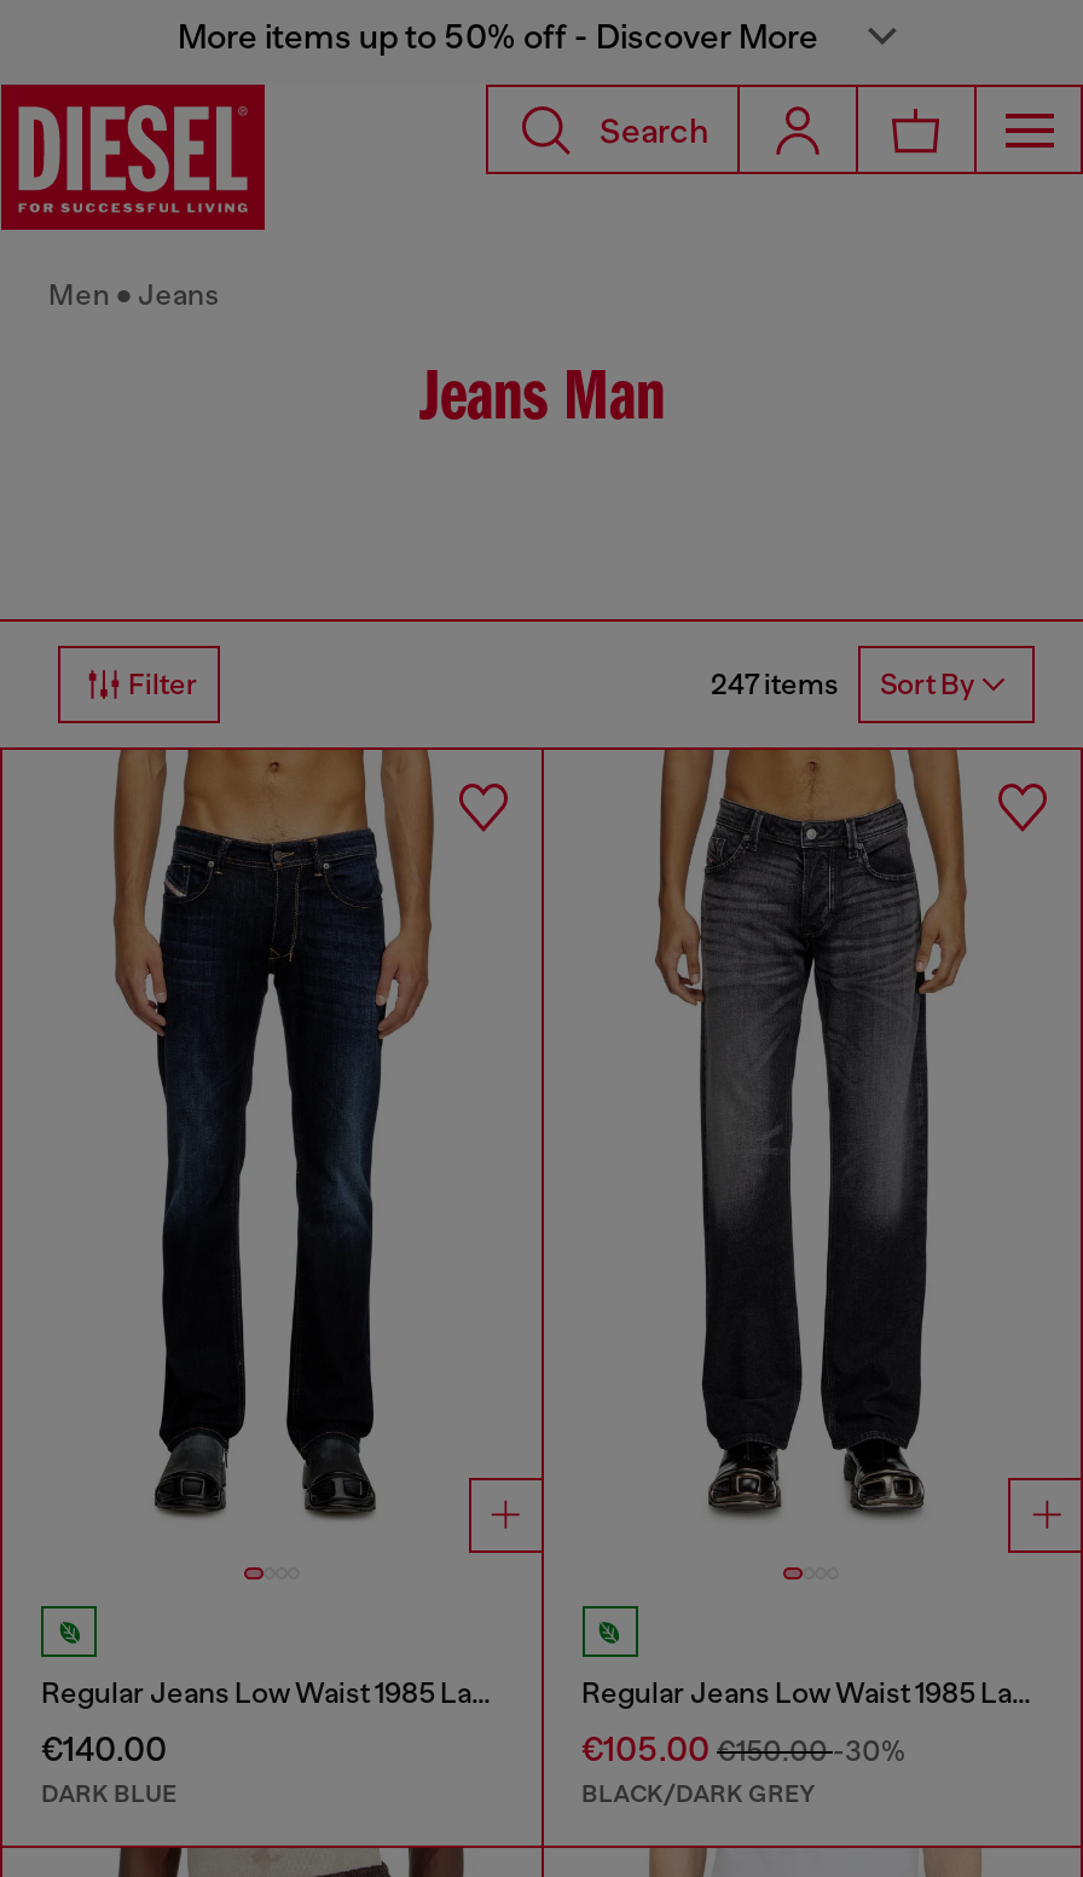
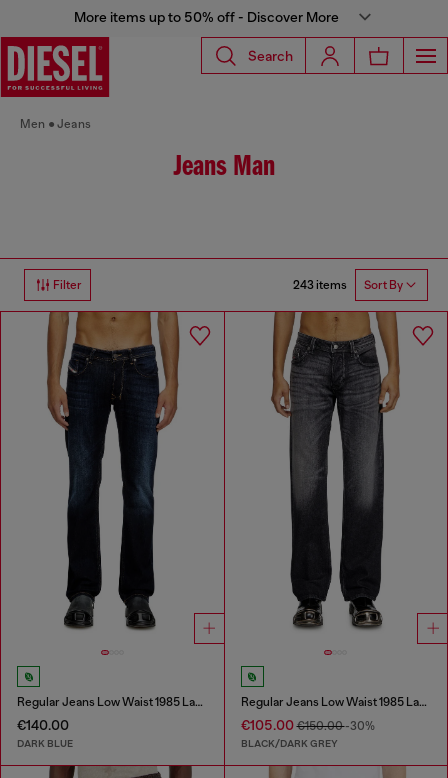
- 247 items Sort By
+ 243 items Sort By
